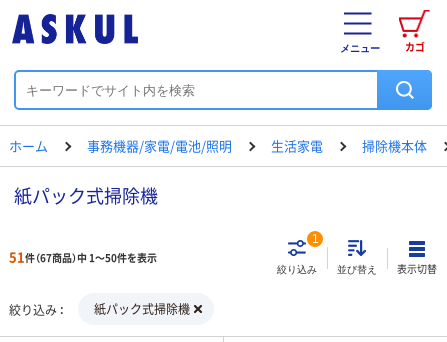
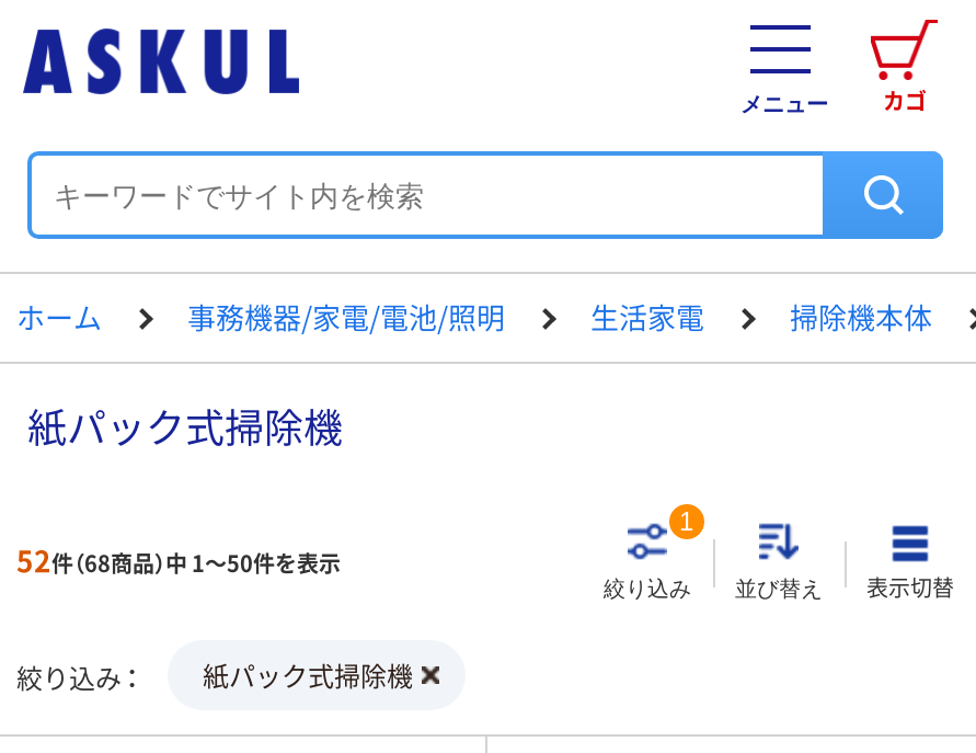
- 51件（67商品）中 1～50件を表示
+ 52件（68商品）中 1～50件を表示
